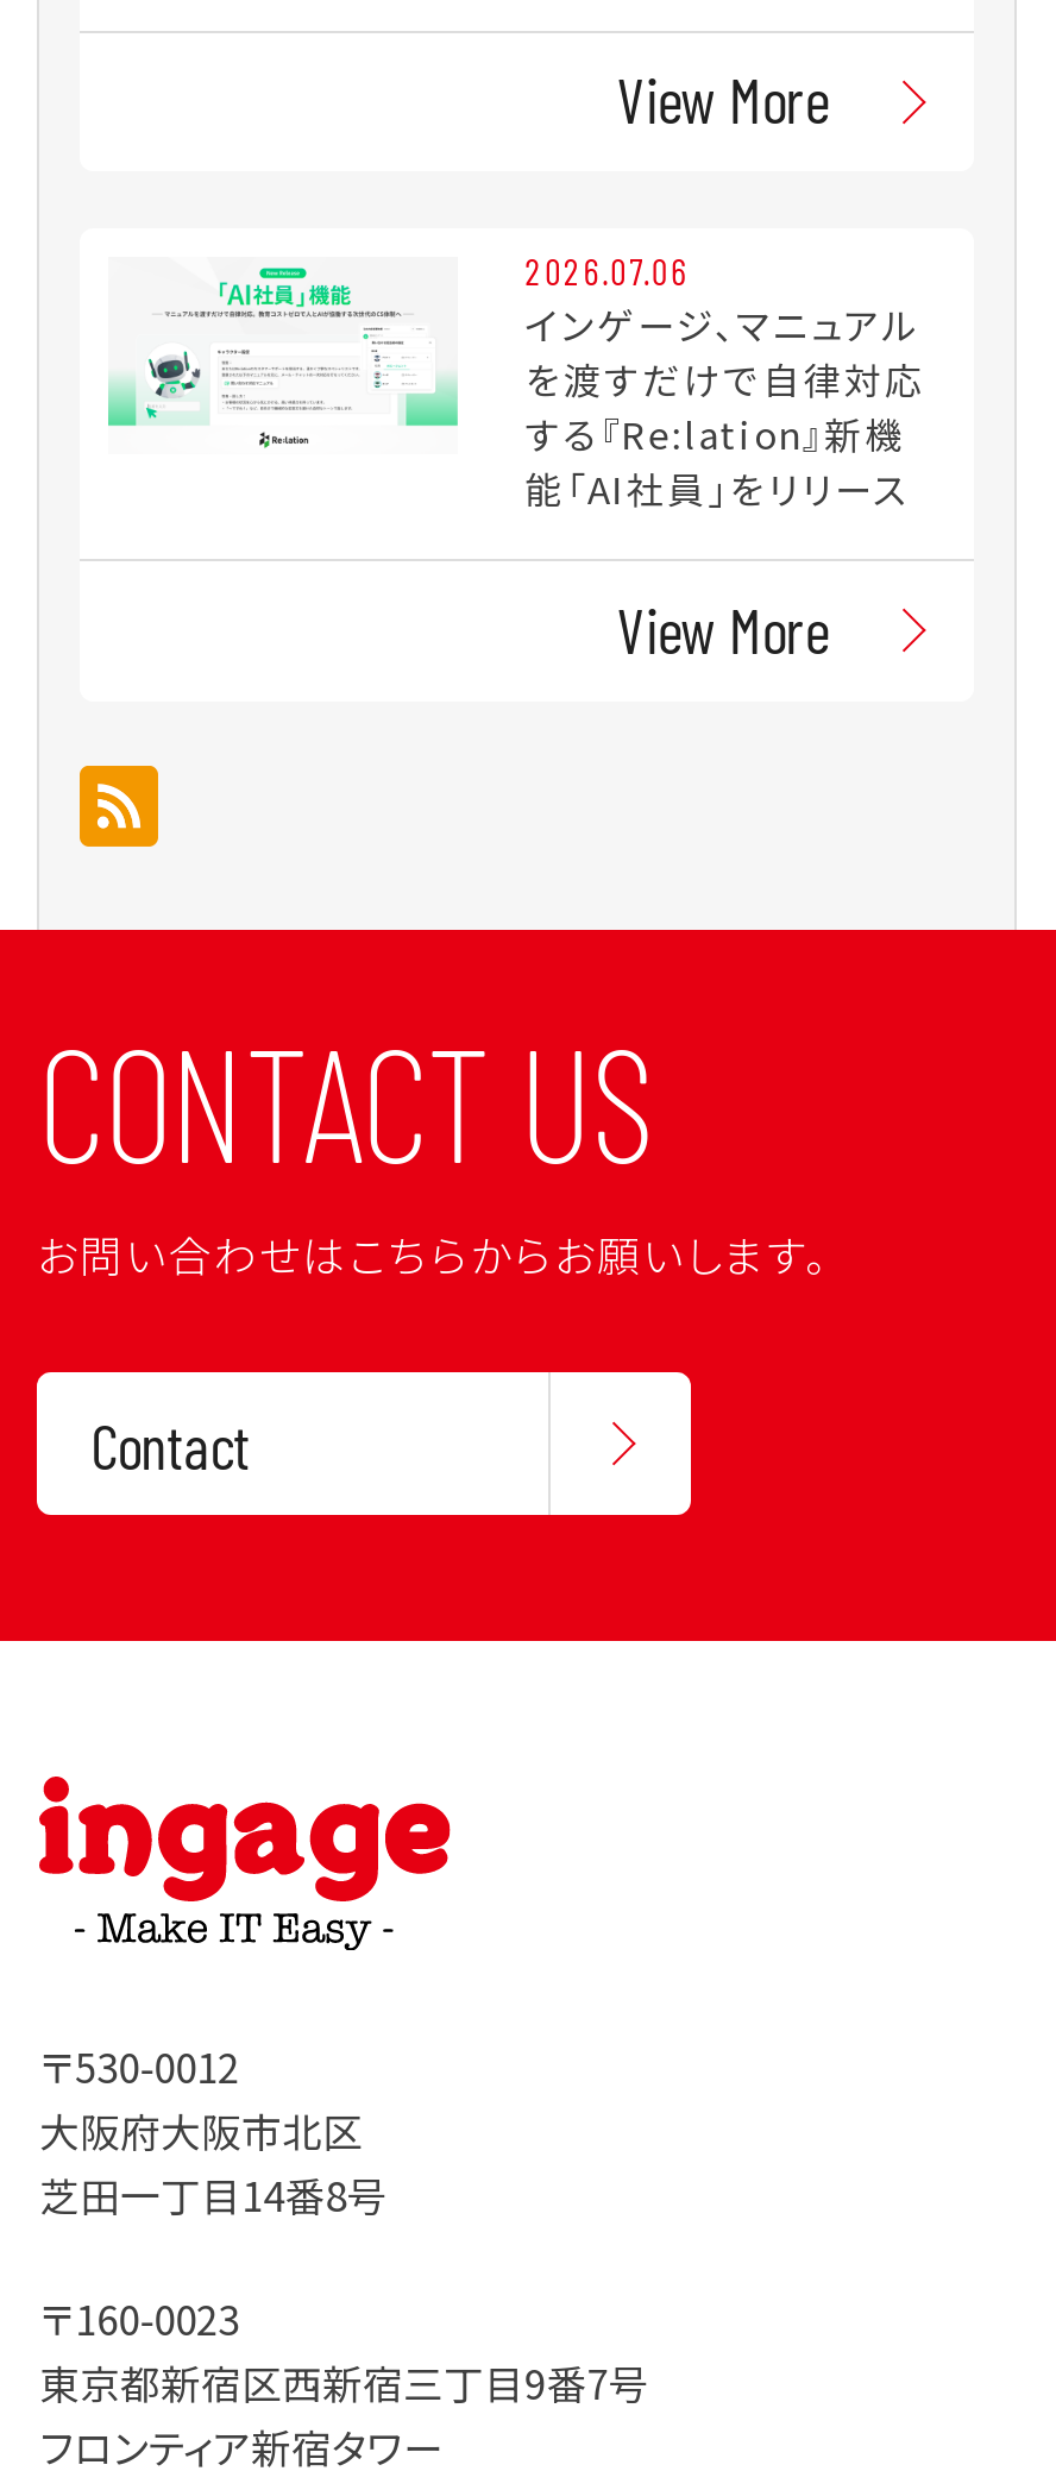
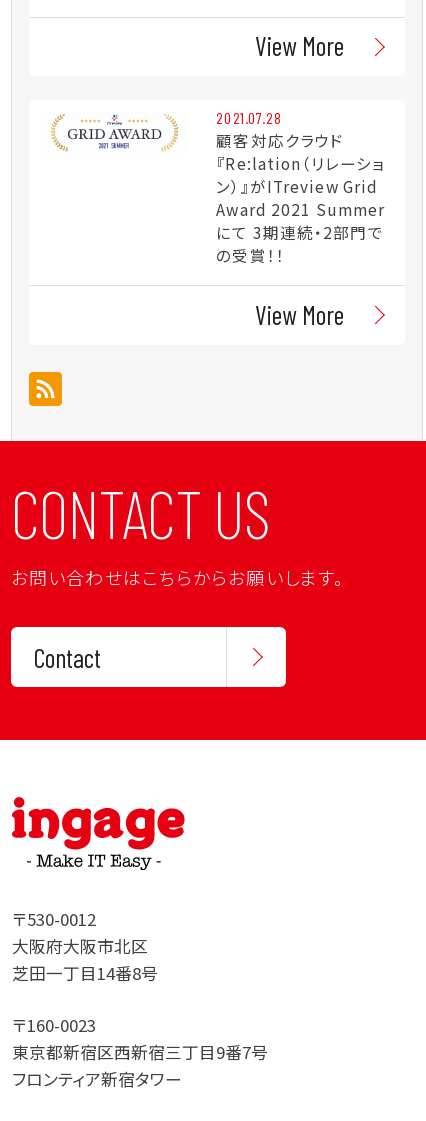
- [image]
- 2026.07.06
- インゲージ、マニュアル
- を渡すだけで自律対応
- する『Re:lation』新機
- 能「AI社員」をリリース
+ [image]
+ 2021.07.28
+ 顧客対応クラウド
+ 『Re:lation（リレーショ
+ ン）』がITreview Grid
+ Award 2021 Summer
+ にて 3期連続・2部門で
+ の受賞！！
